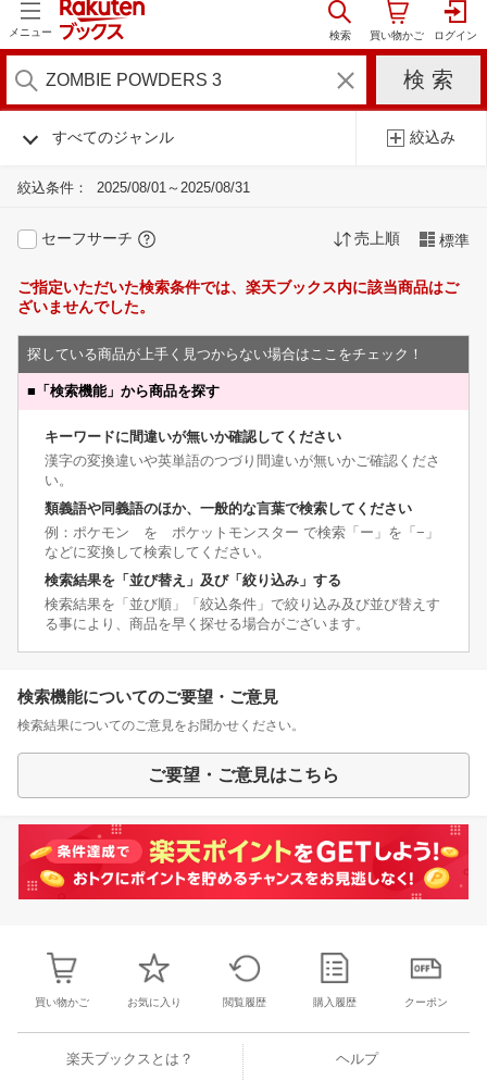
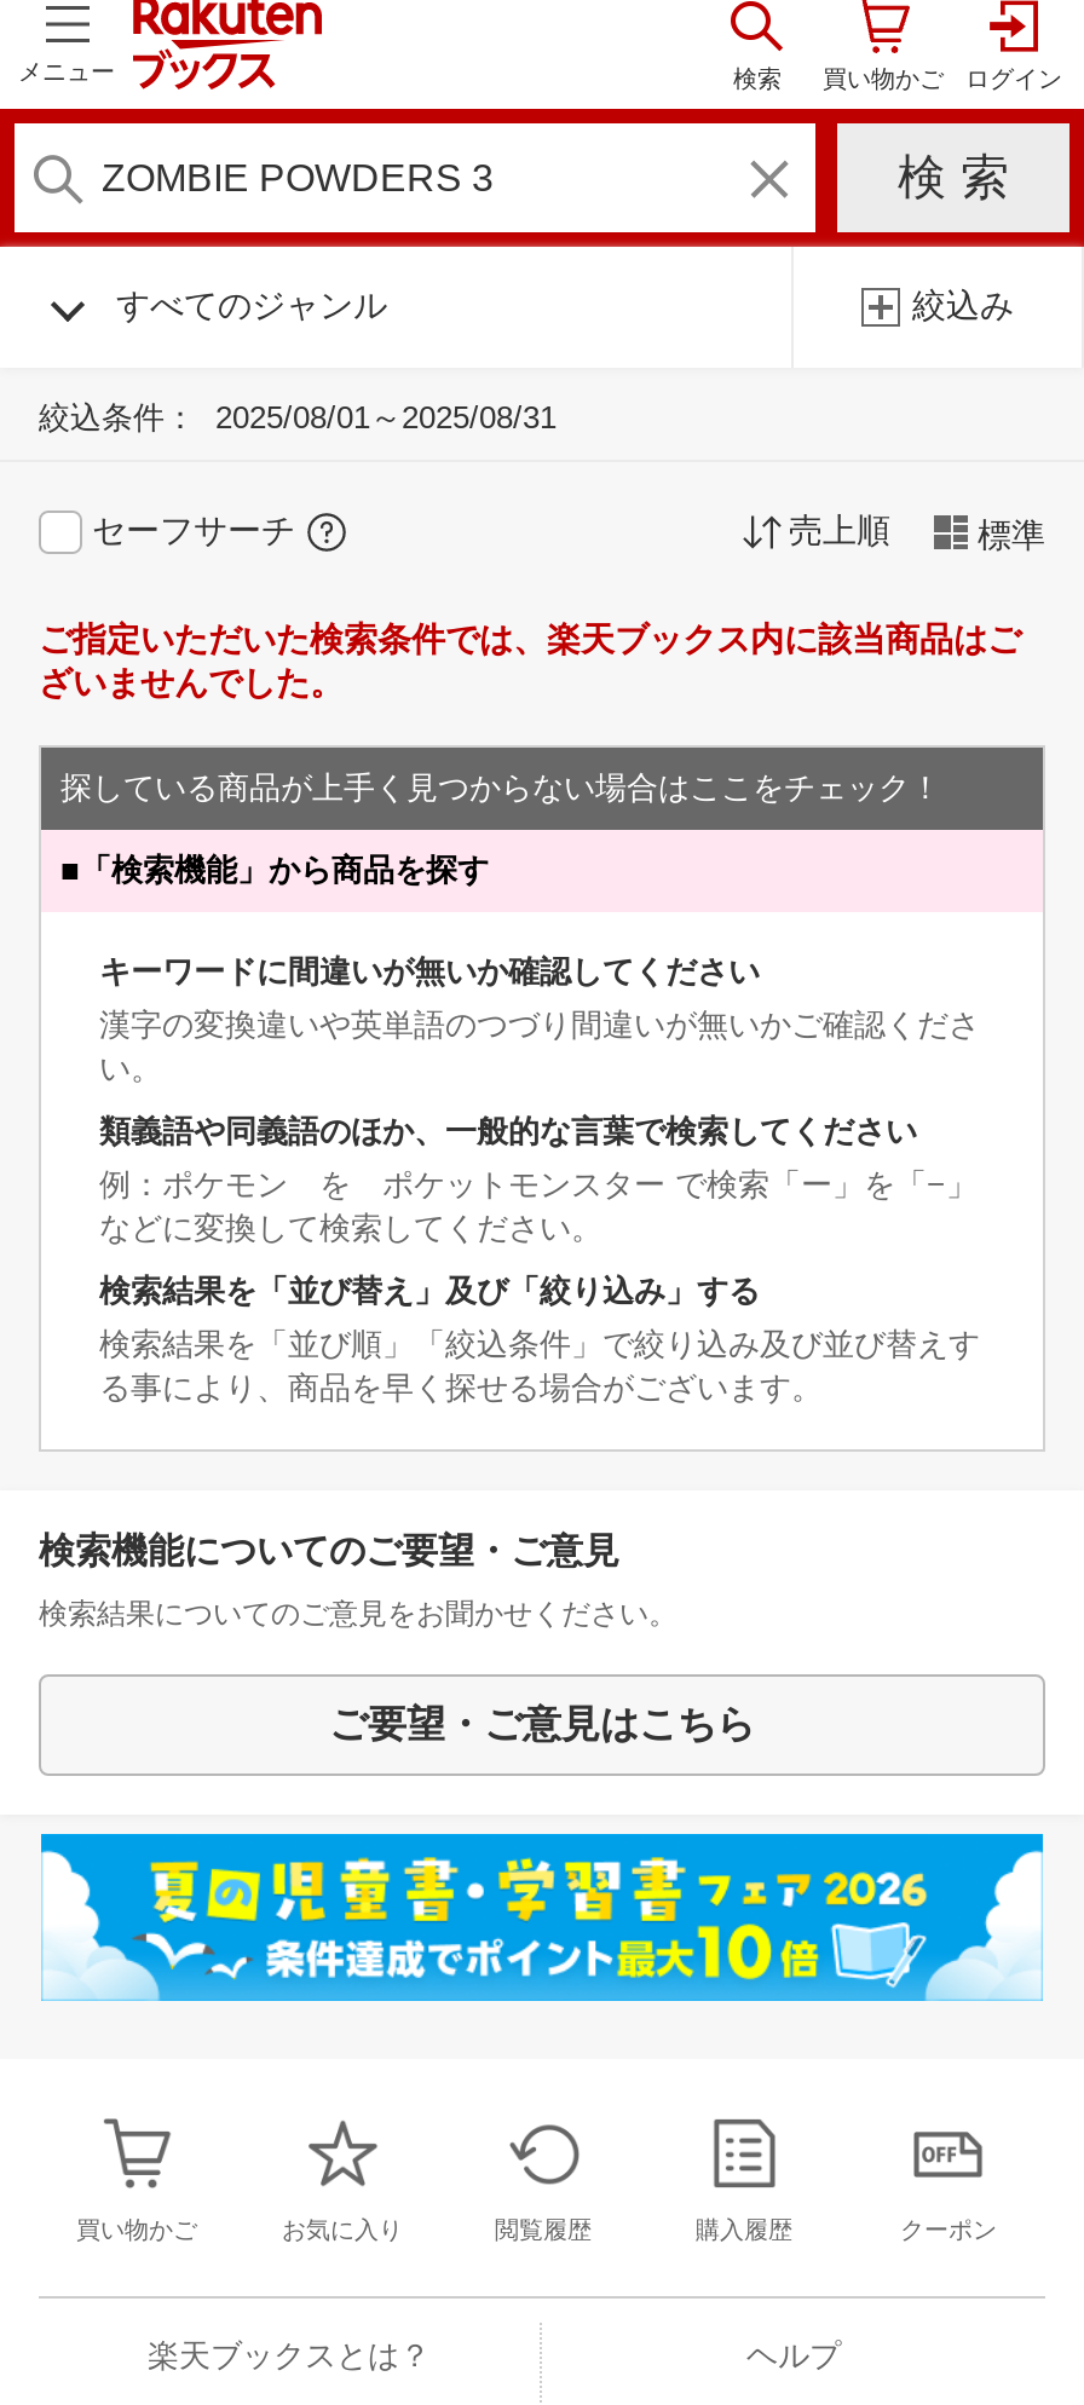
- [image]
+ [image]
